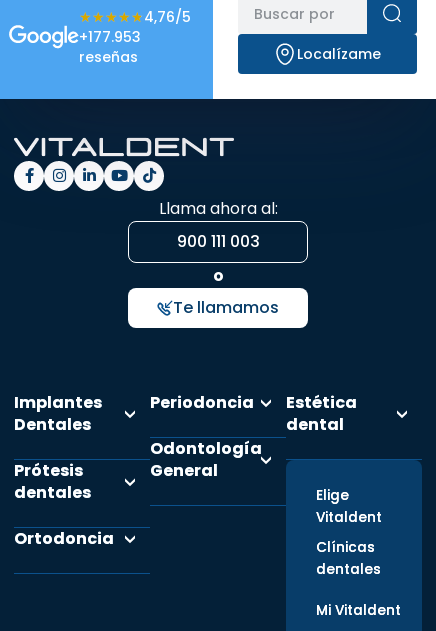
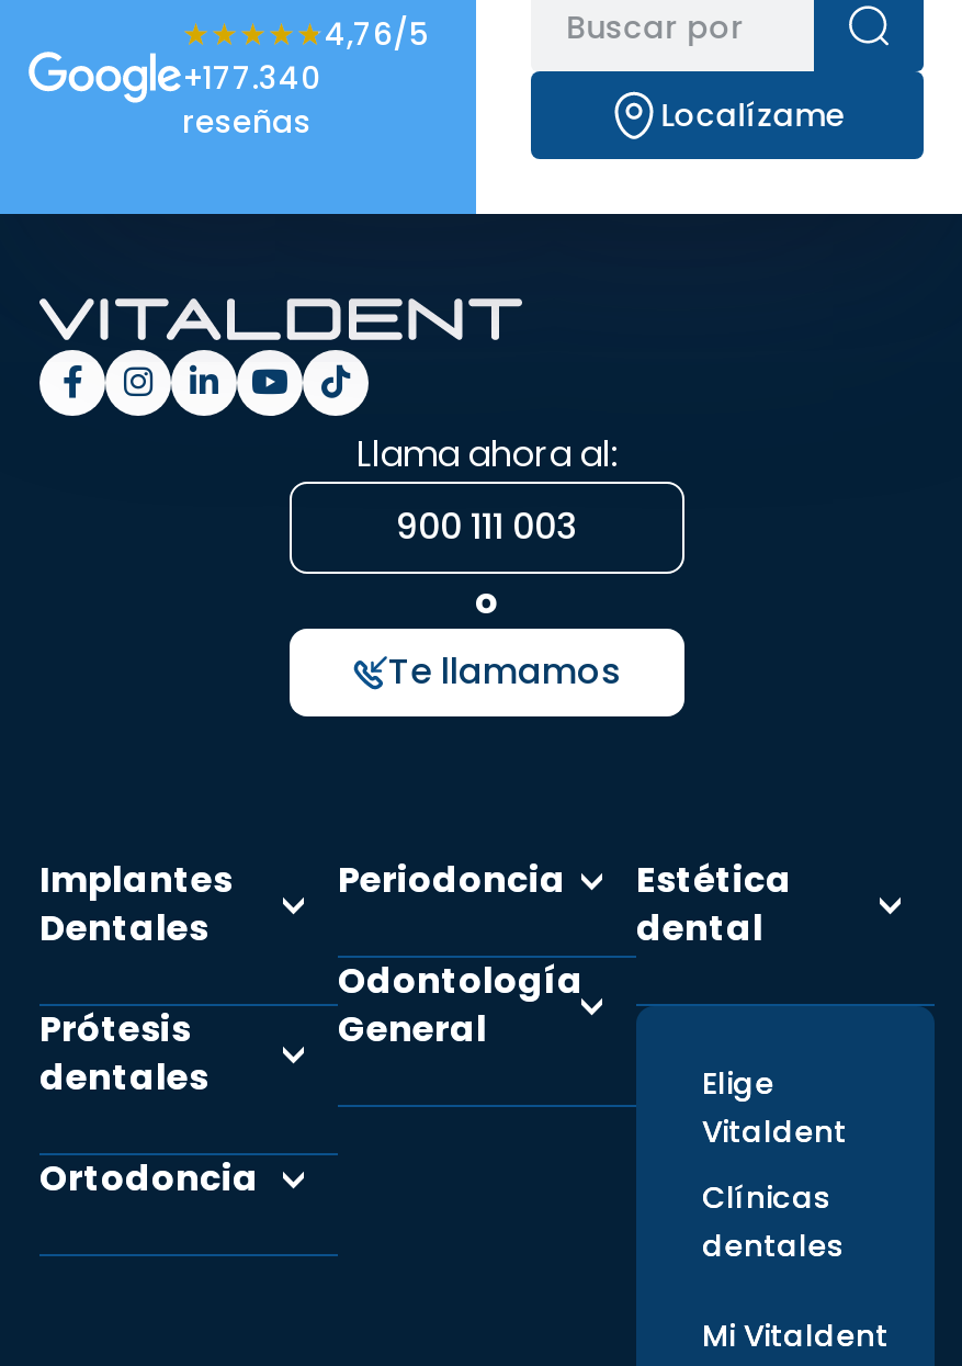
- +177.953
+ +177.340
